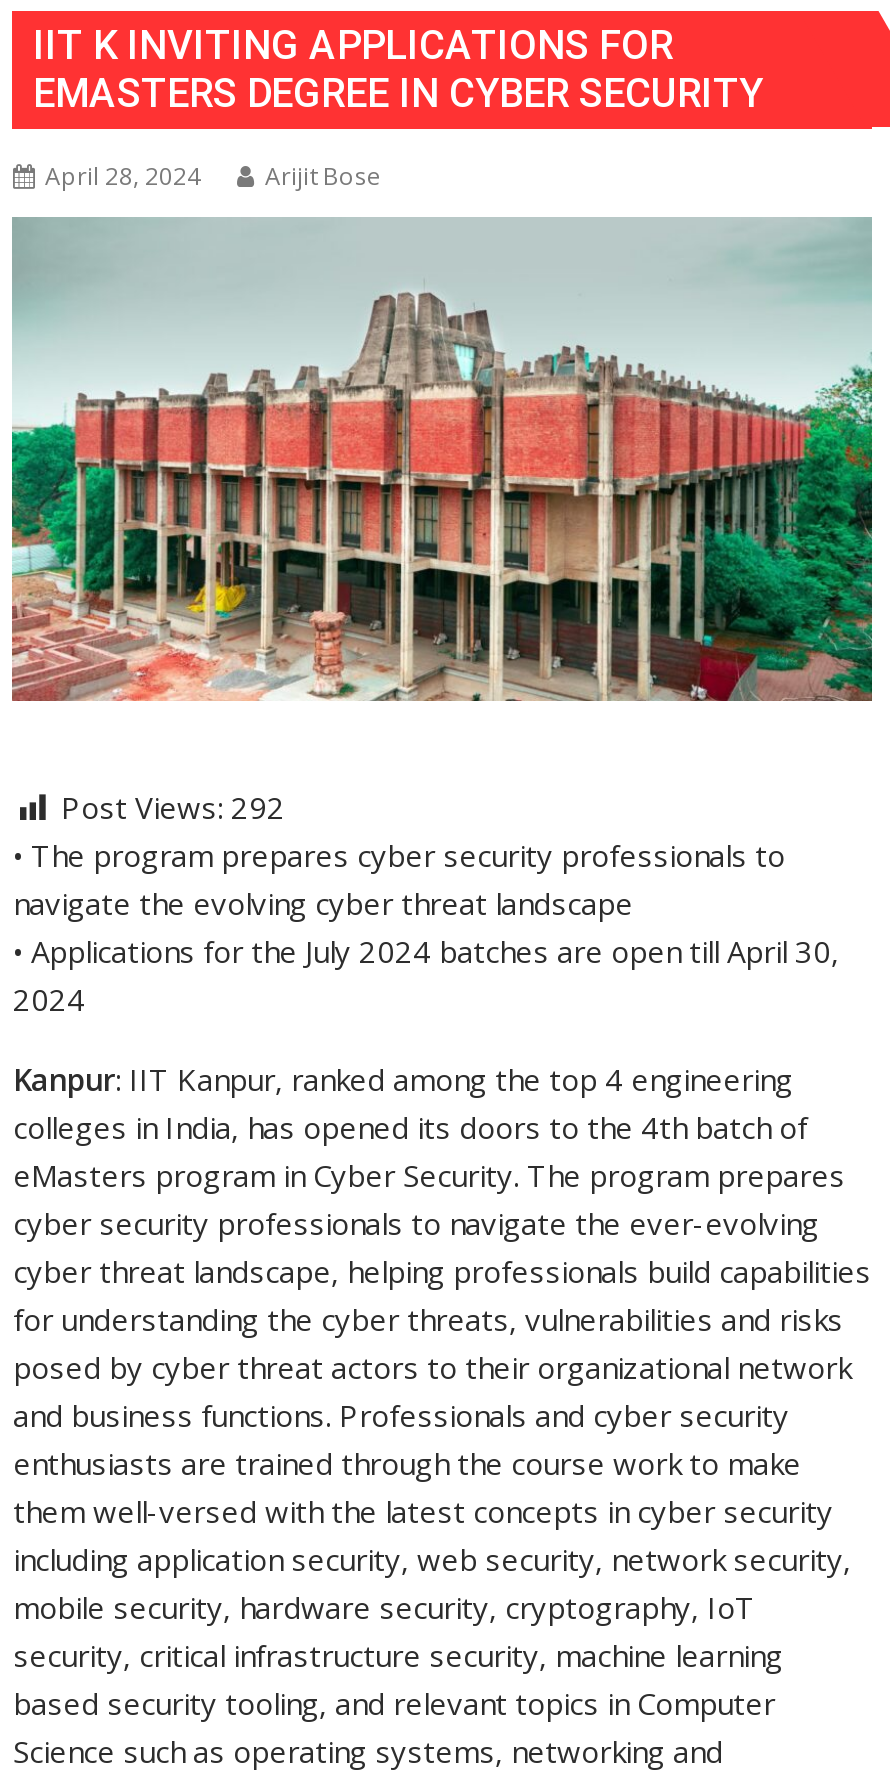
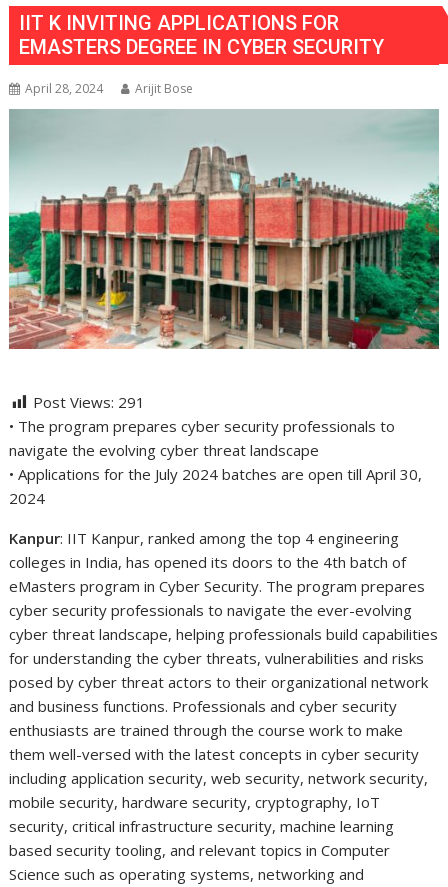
- Post Views: 292
+ Post Views: 291
